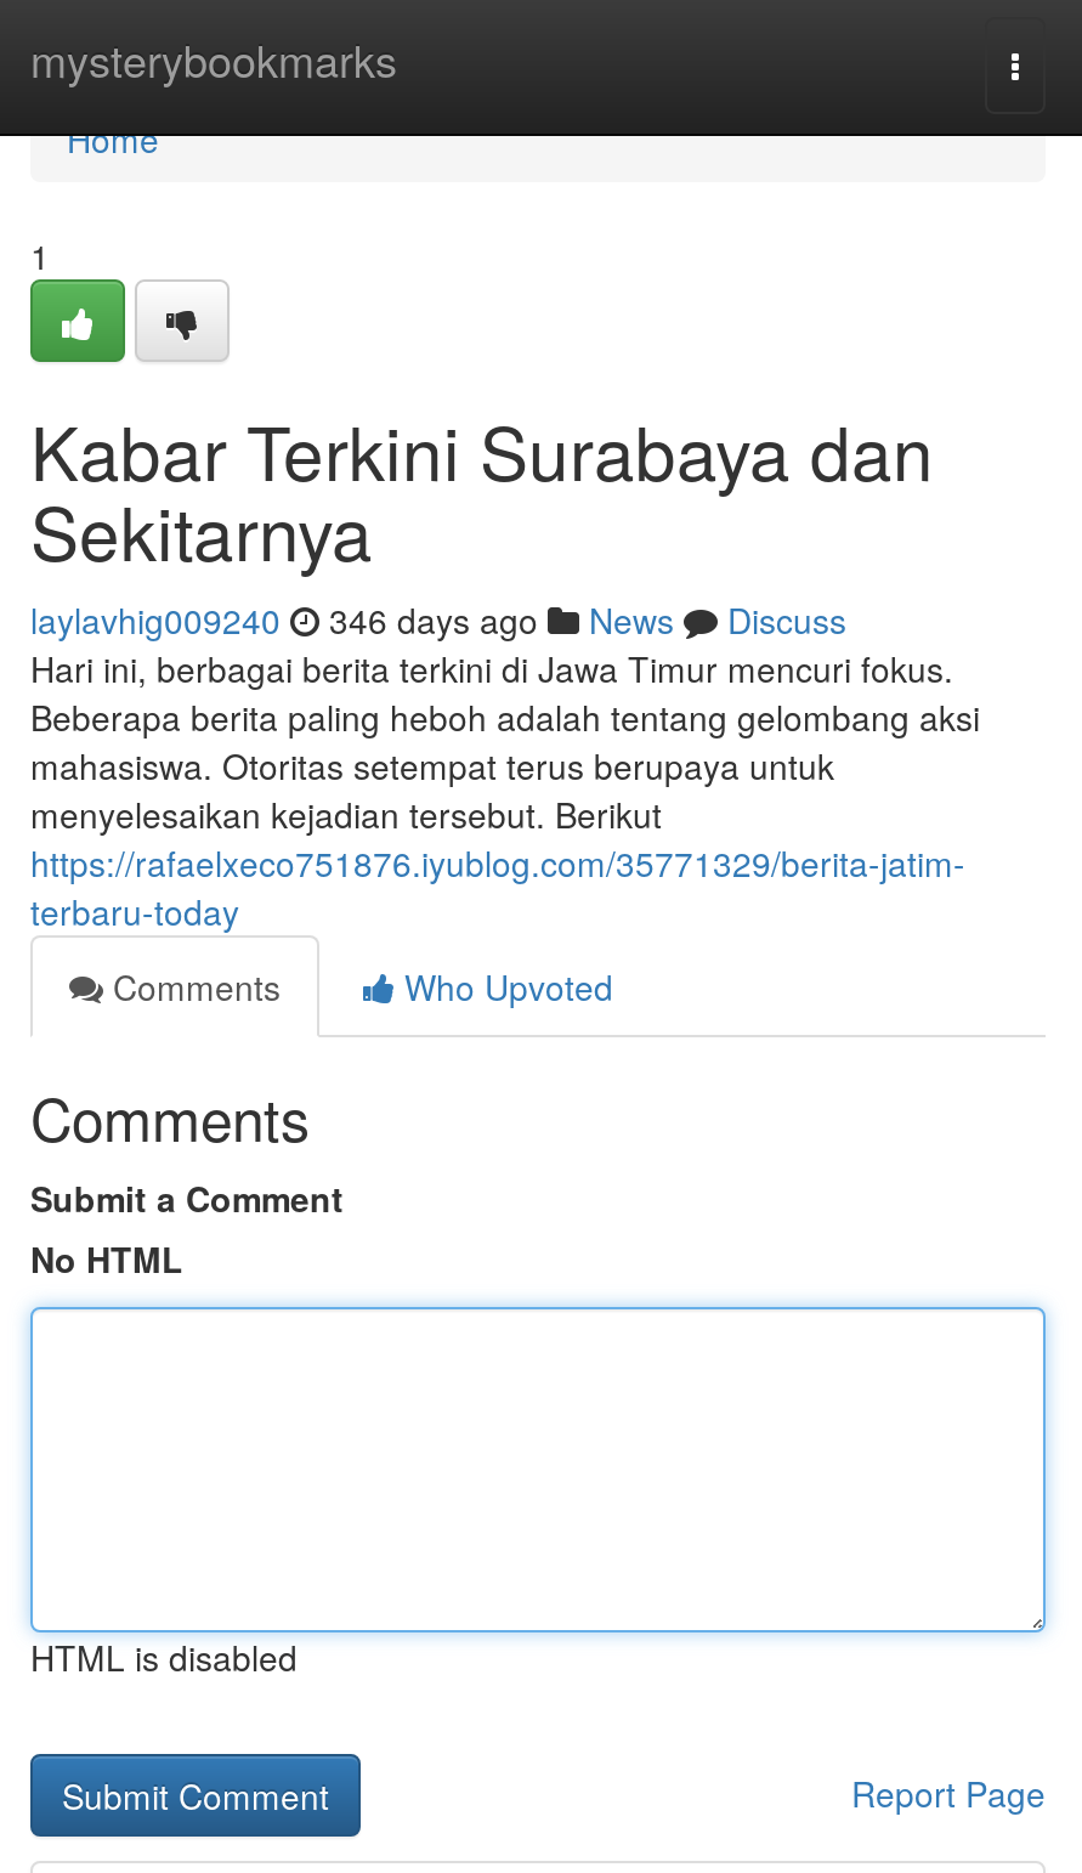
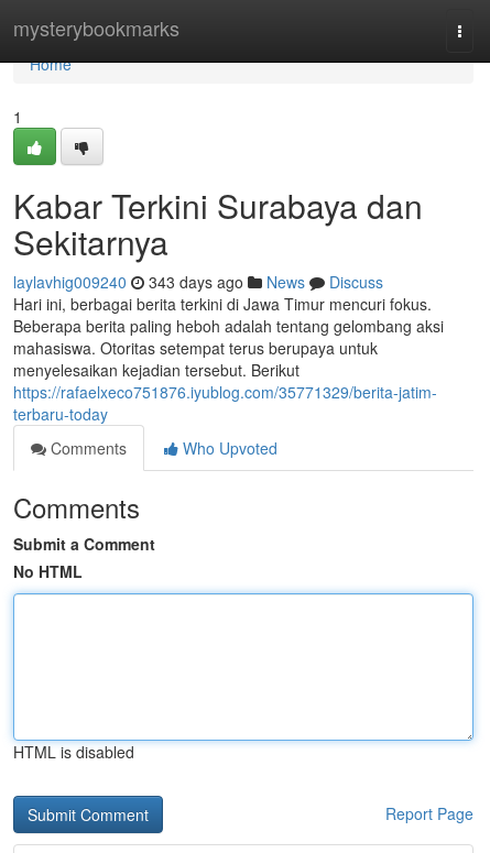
- laylavhig009240 346 days ago News Discuss
+ laylavhig009240 343 days ago News Discuss
